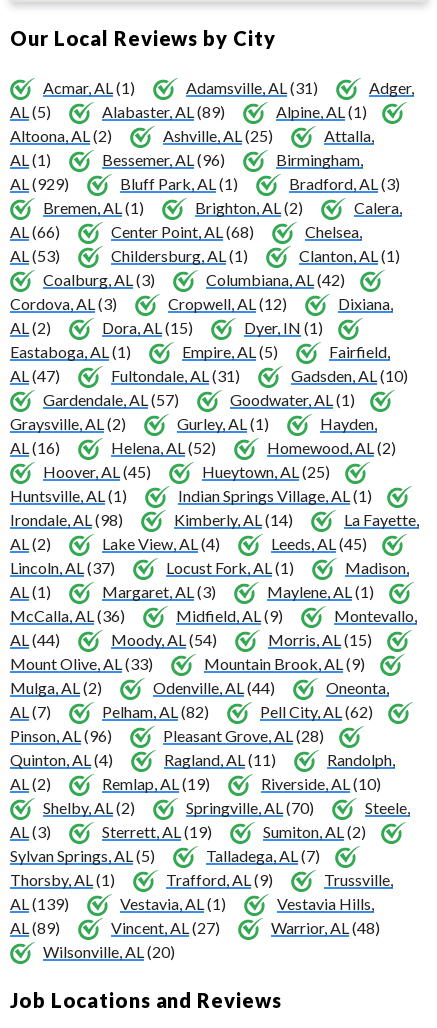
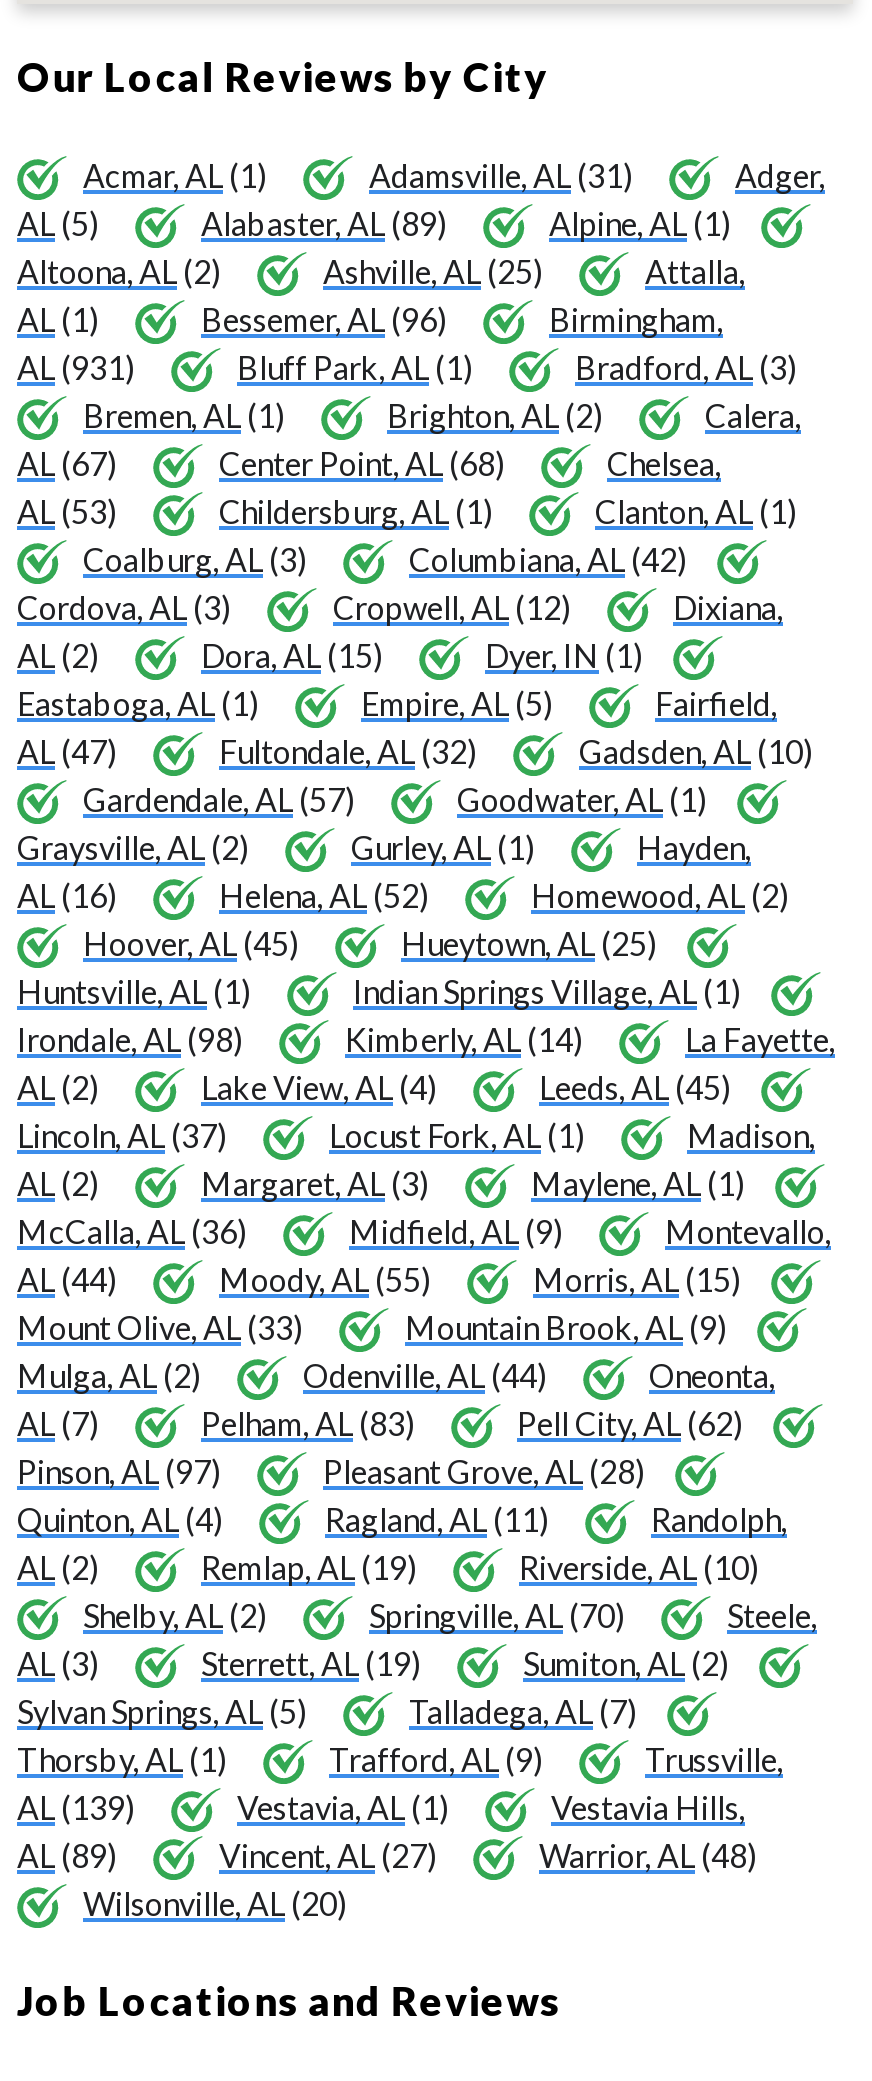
- AL (929)
+ AL (931)

- AL (66)
+ AL (67)

- Fultondale, AL (31)
+ Fultondale, AL (32)

- AL (1)
+ AL (2)

- Moody, AL (54)
+ Moody, AL (55)

- Pelham, AL (82)
+ Pelham, AL (83)

- Pinson, AL (96)
+ Pinson, AL (97)
